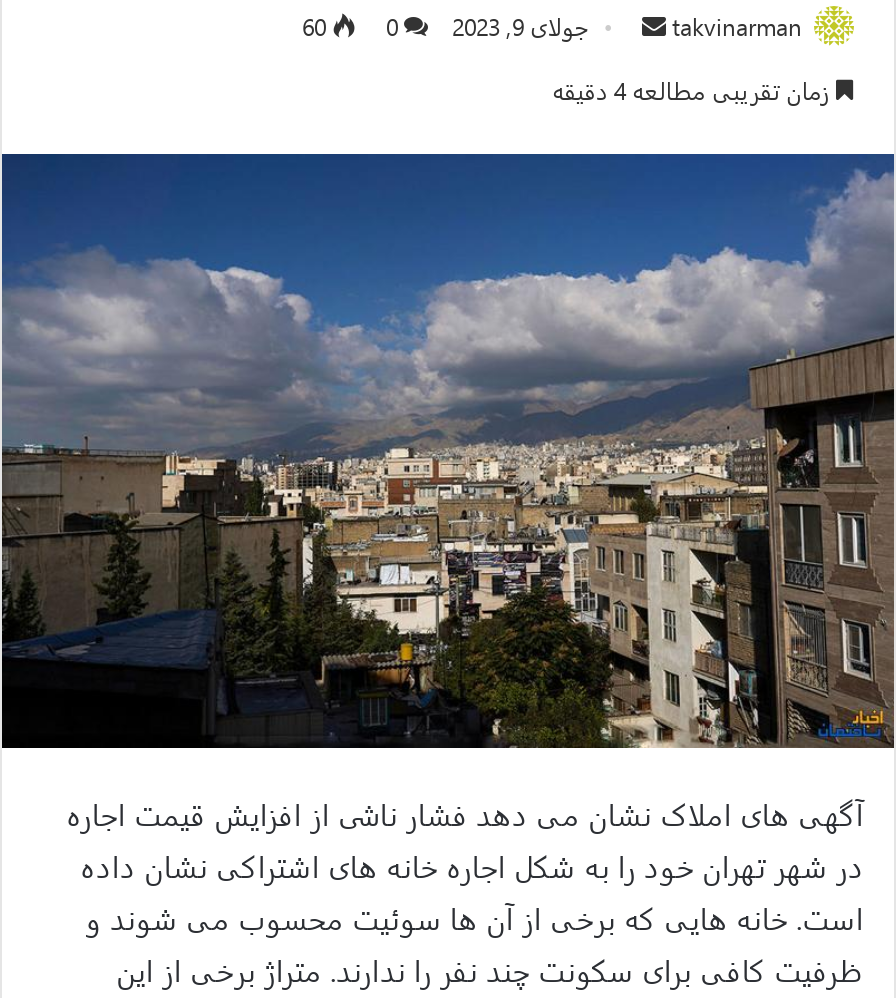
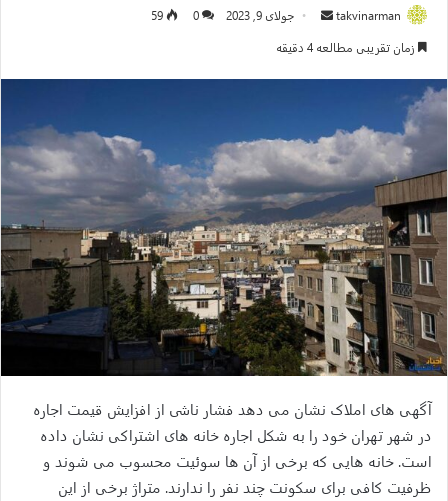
- 60 0
+ 59 0
